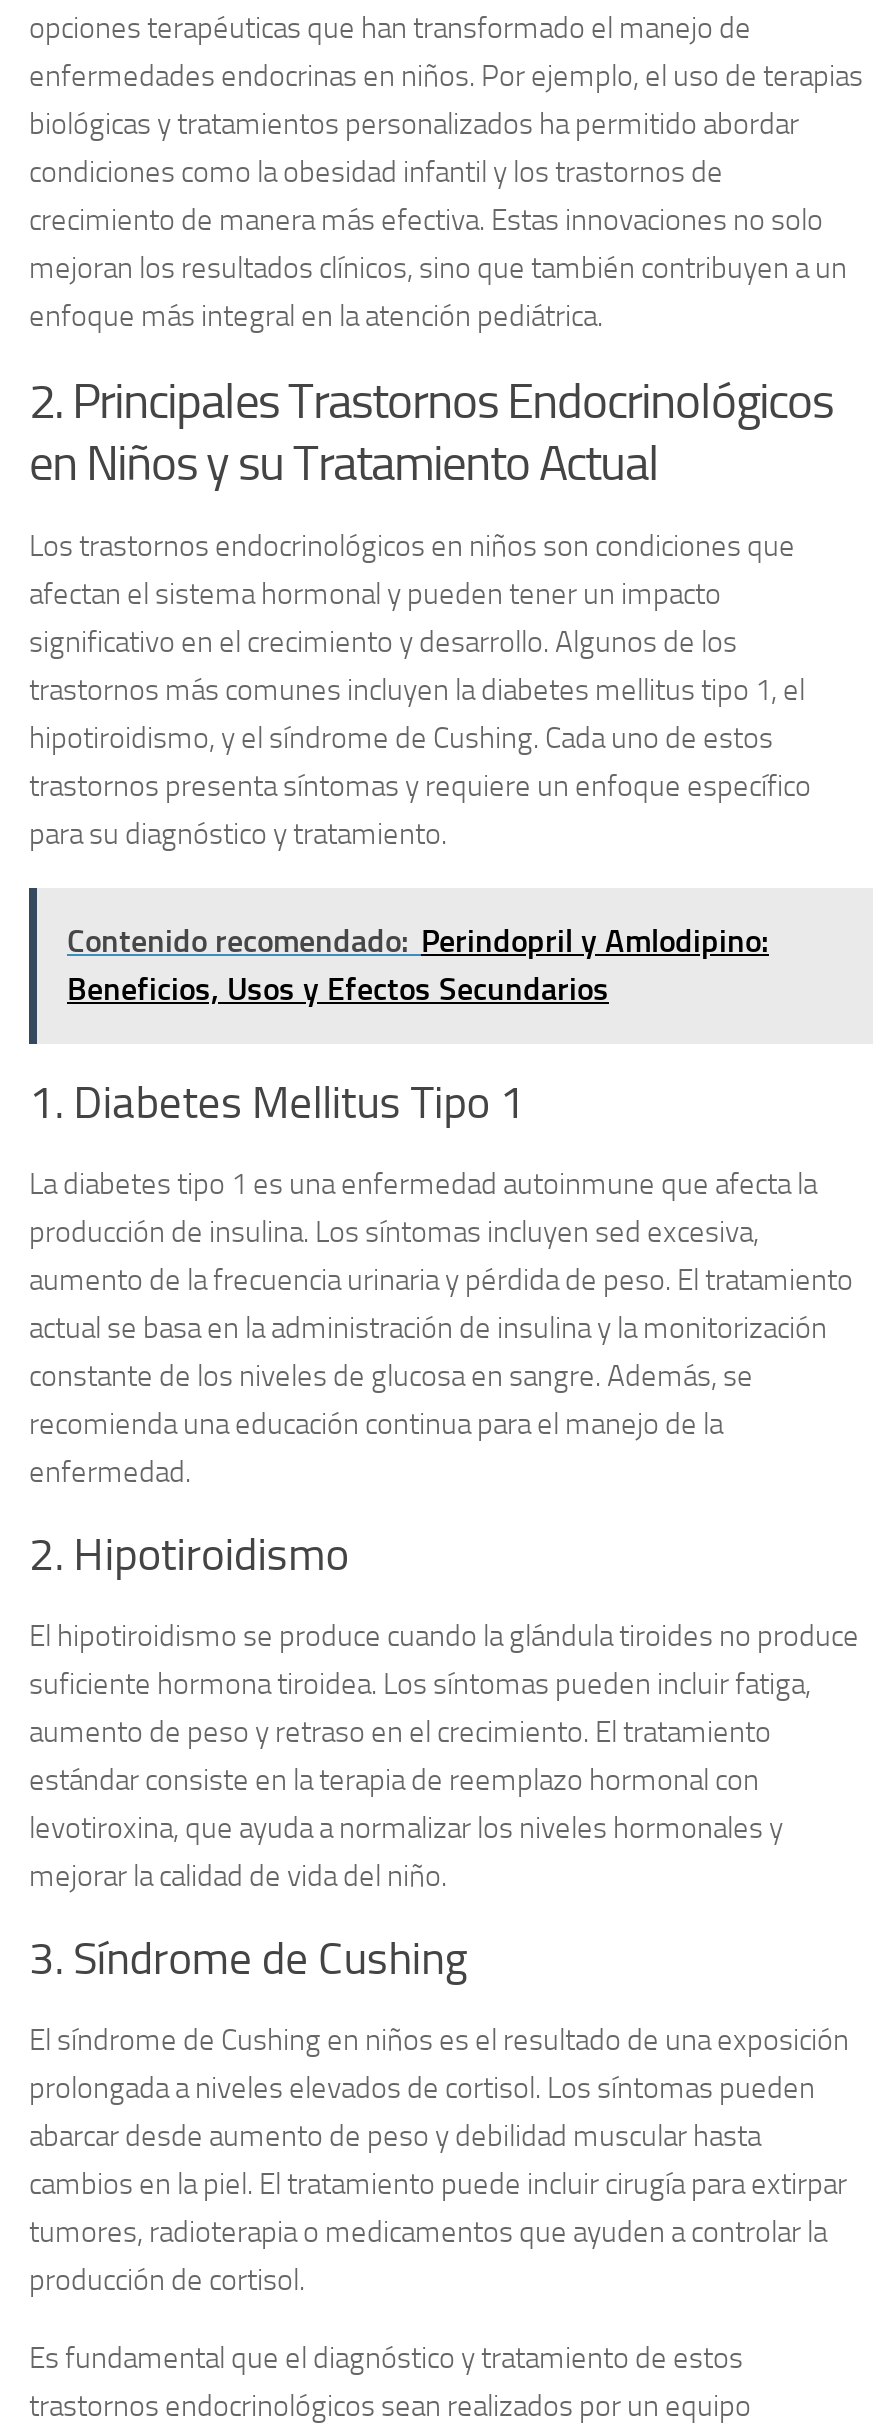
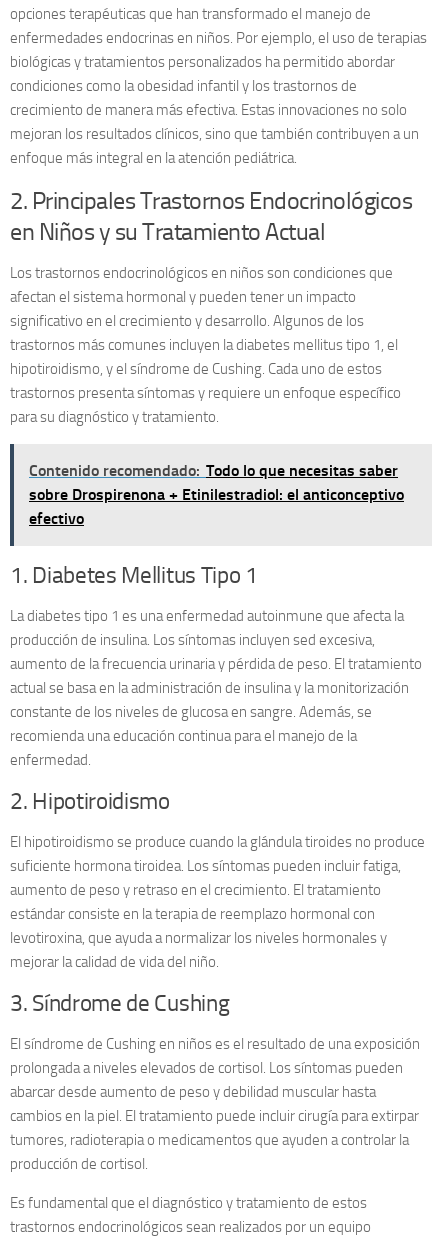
- Contenido recomendado: Perindopril y Amlodipino:
- Beneficios, Usos y Efectos Secundarios
+ Contenido recomendado: Todo lo que necesitas saber
+ sobre Drospirenona + Etinilestradiol: el anticonceptivo
+ efectivo
